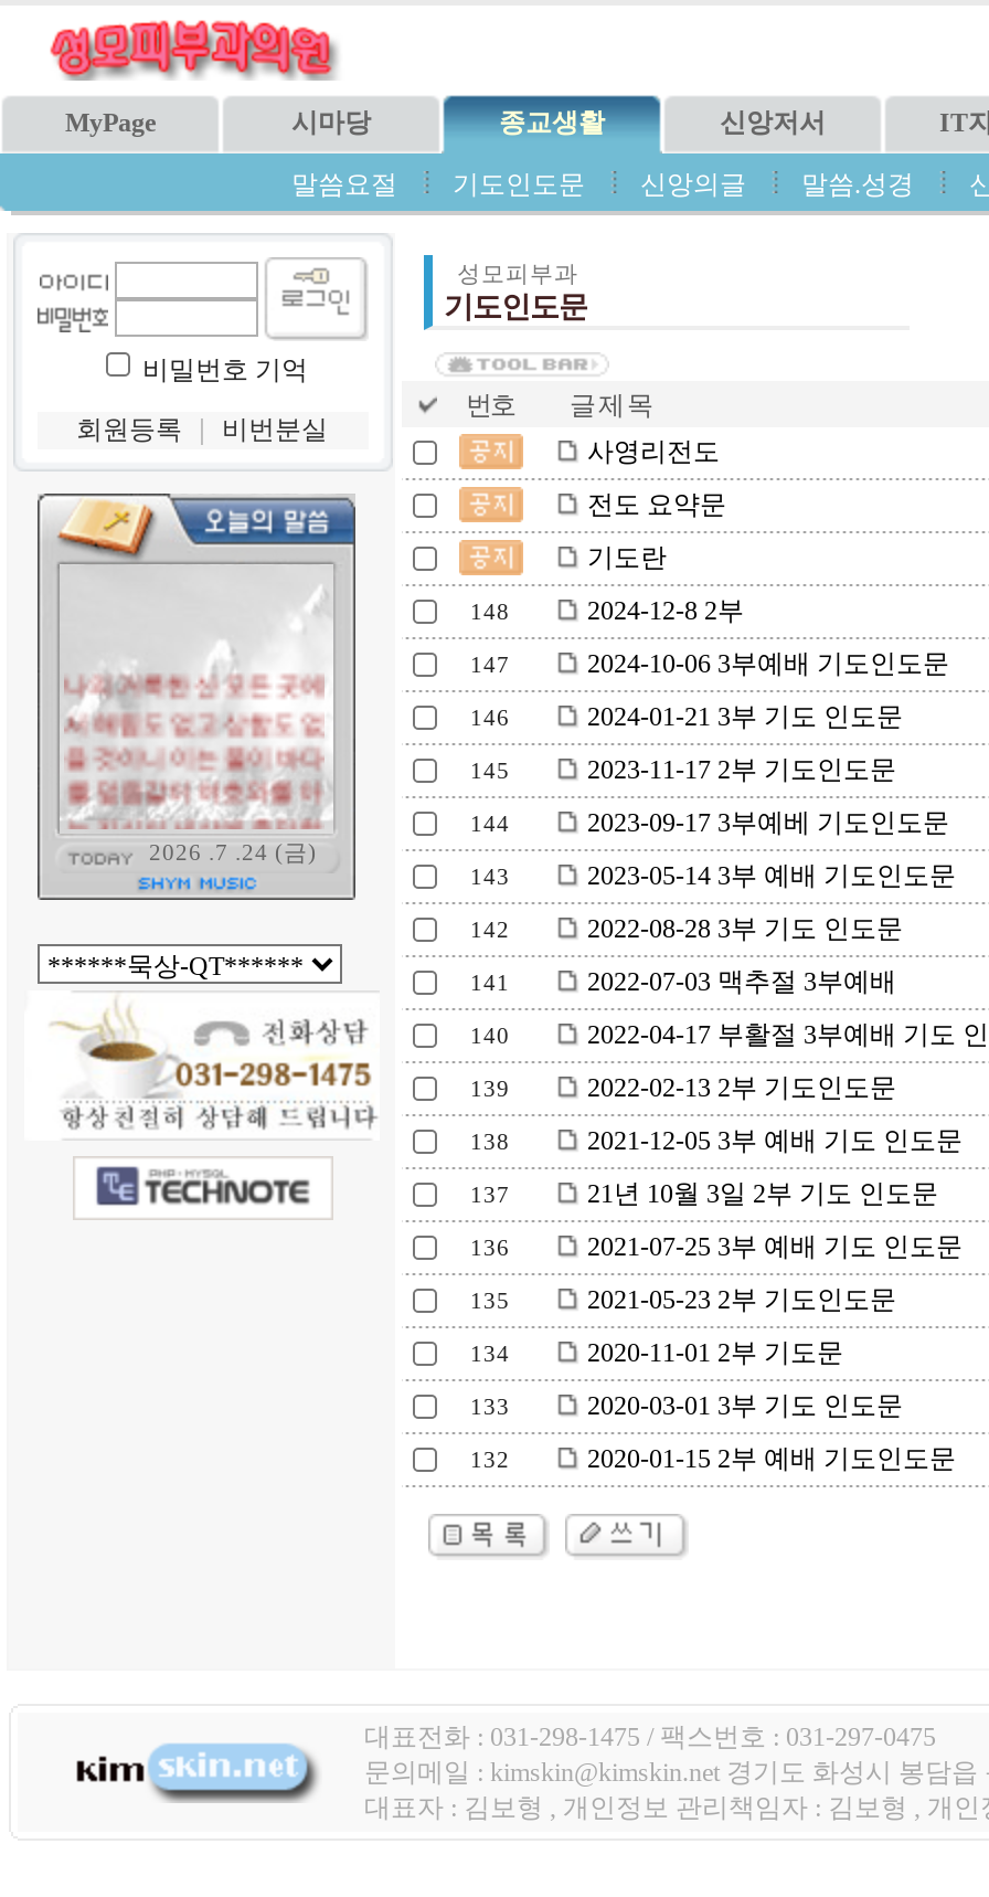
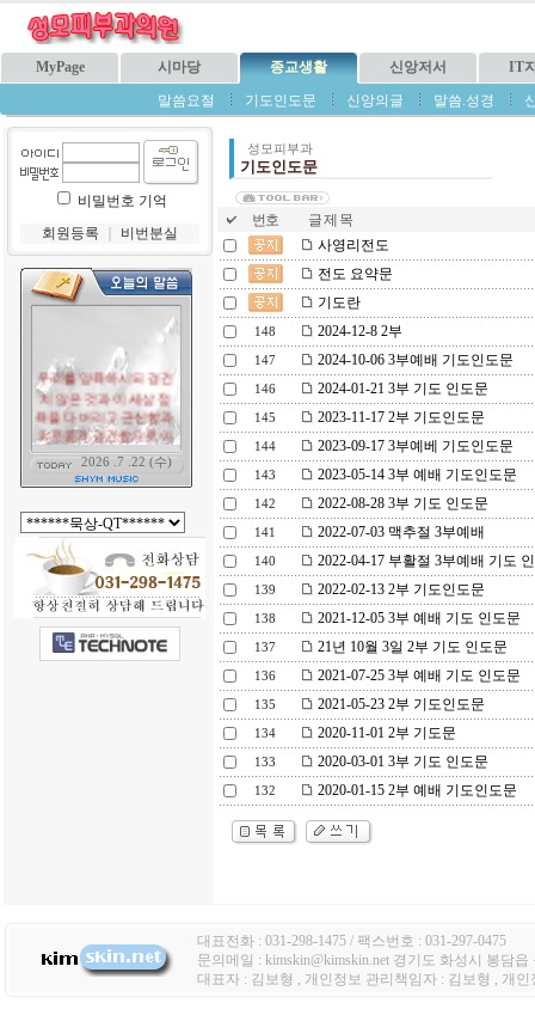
- [image]
+ [image]
